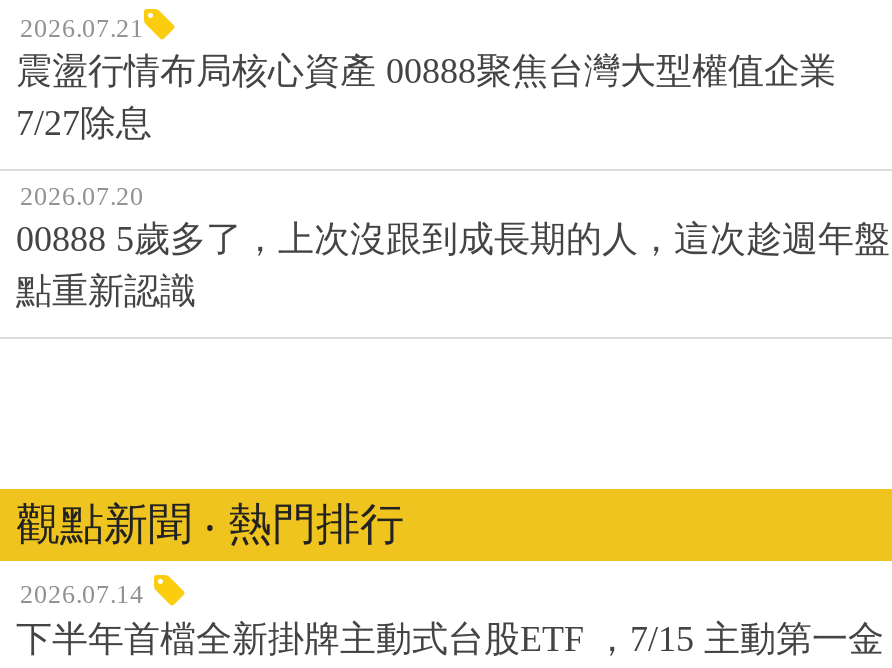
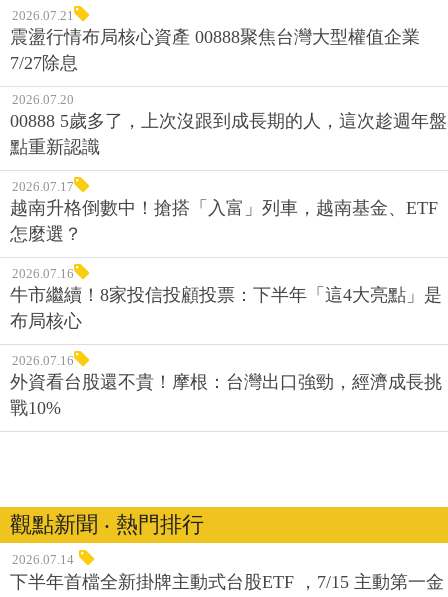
+ 2026.07.17
+ 越南升格倒數中！搶搭「入富」列車，越南基金、ETF
+ 怎麼選？
+ 2026.07.16
+ 牛市繼續！8家投信投顧投票：下半年「這4大亮點」是
+ 布局核心
+ 2026.07.16
+ 外資看台股還不貴！摩根：台灣出口強勁，經濟成長挑
+ 戰10%
